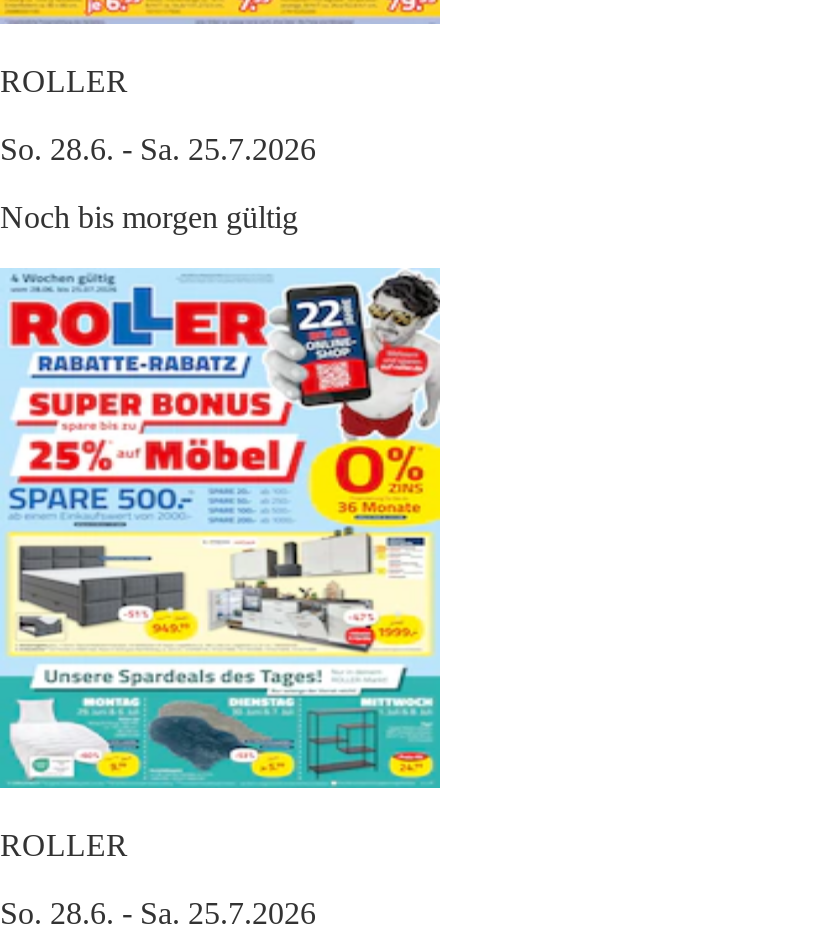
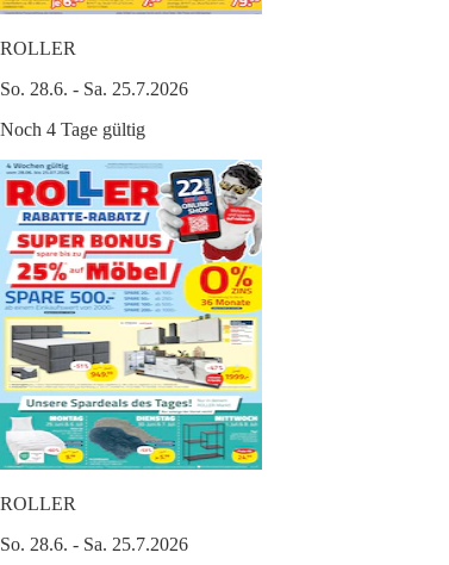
- Noch bis morgen gültig
+ Noch 4 Tage gültig
